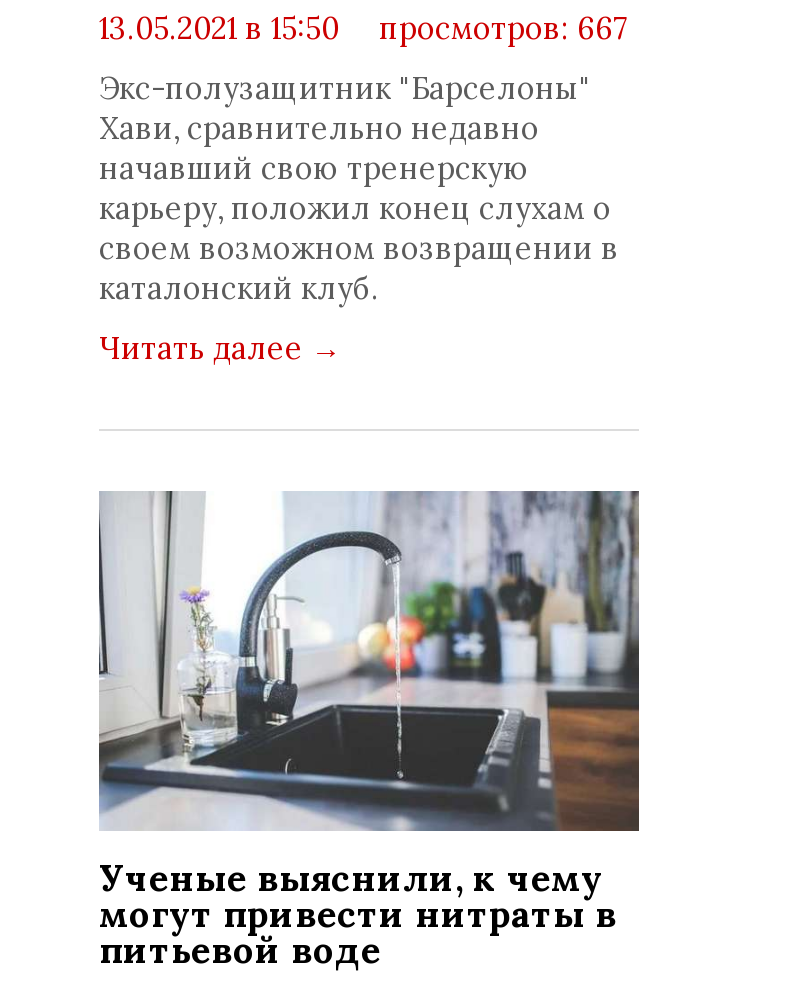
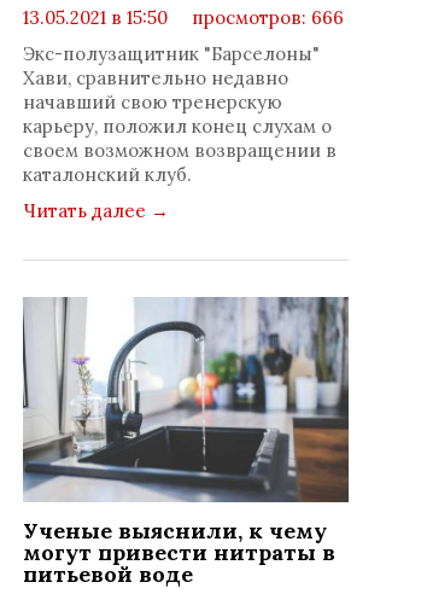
- 13.05.2021 в 15:50 просмотров: 667
+ 13.05.2021 в 15:50 просмотров: 666
